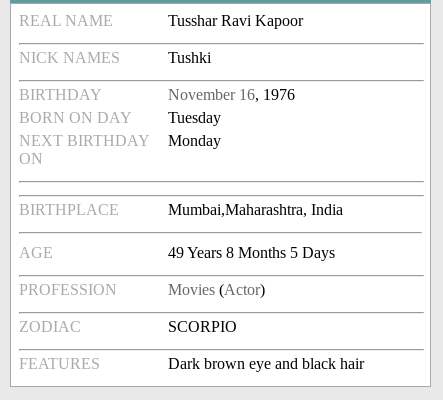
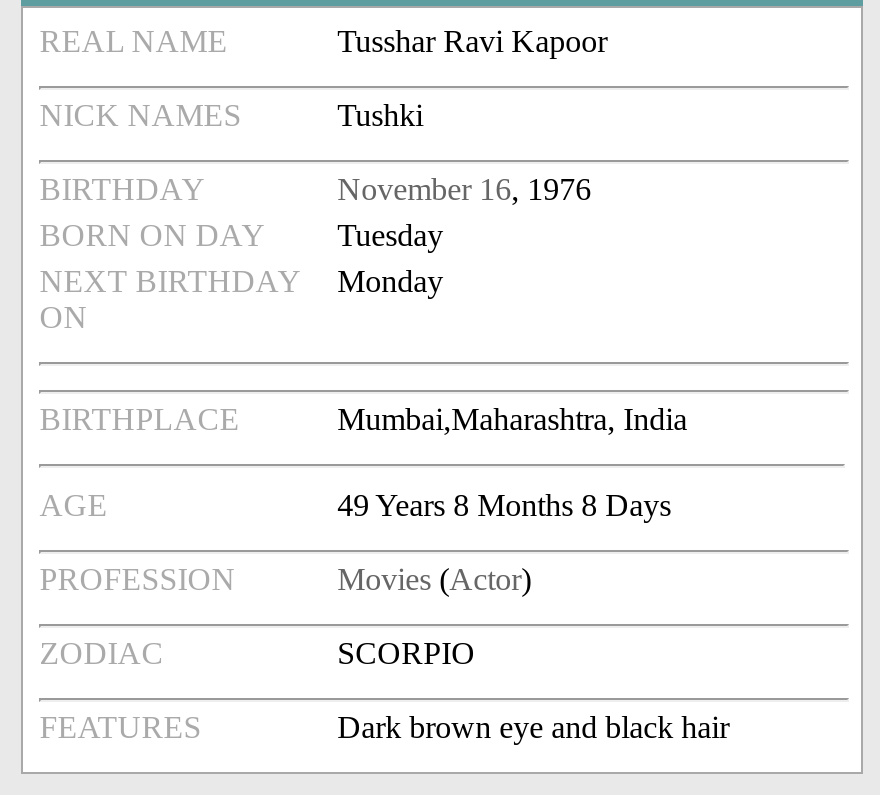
- 49 Years 8 Months 5 Days
+ 49 Years 8 Months 8 Days
